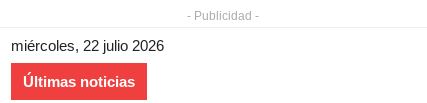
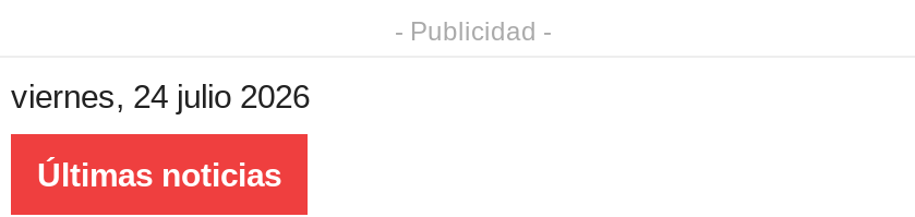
- miércoles, 22 julio 2026
+ viernes, 24 julio 2026
